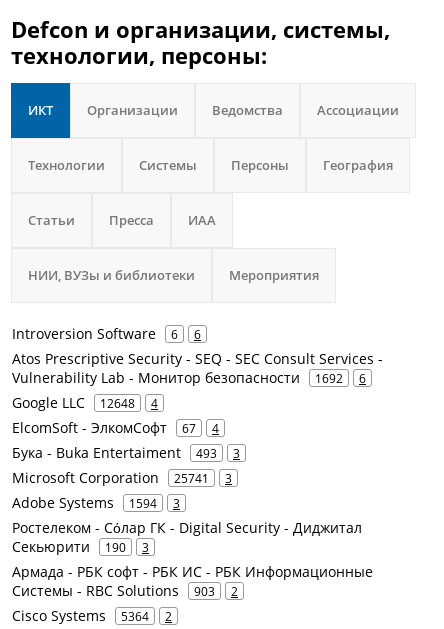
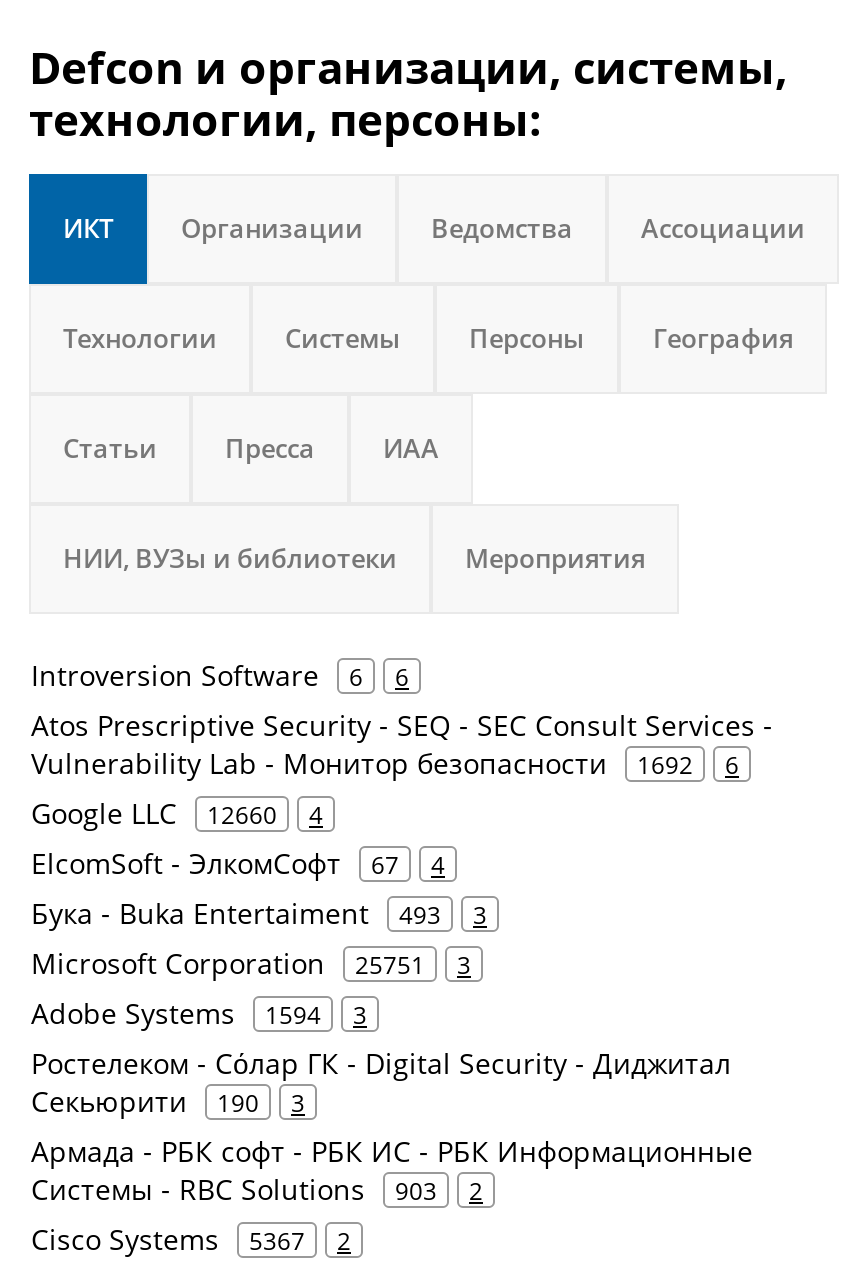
- Google LLC 12648 4
+ Google LLC 12660 4

- Microsoft Corporation 25741 3
+ Microsoft Corporation 25751 3

- Cisco Systems 5364 2
+ Cisco Systems 5367 2
